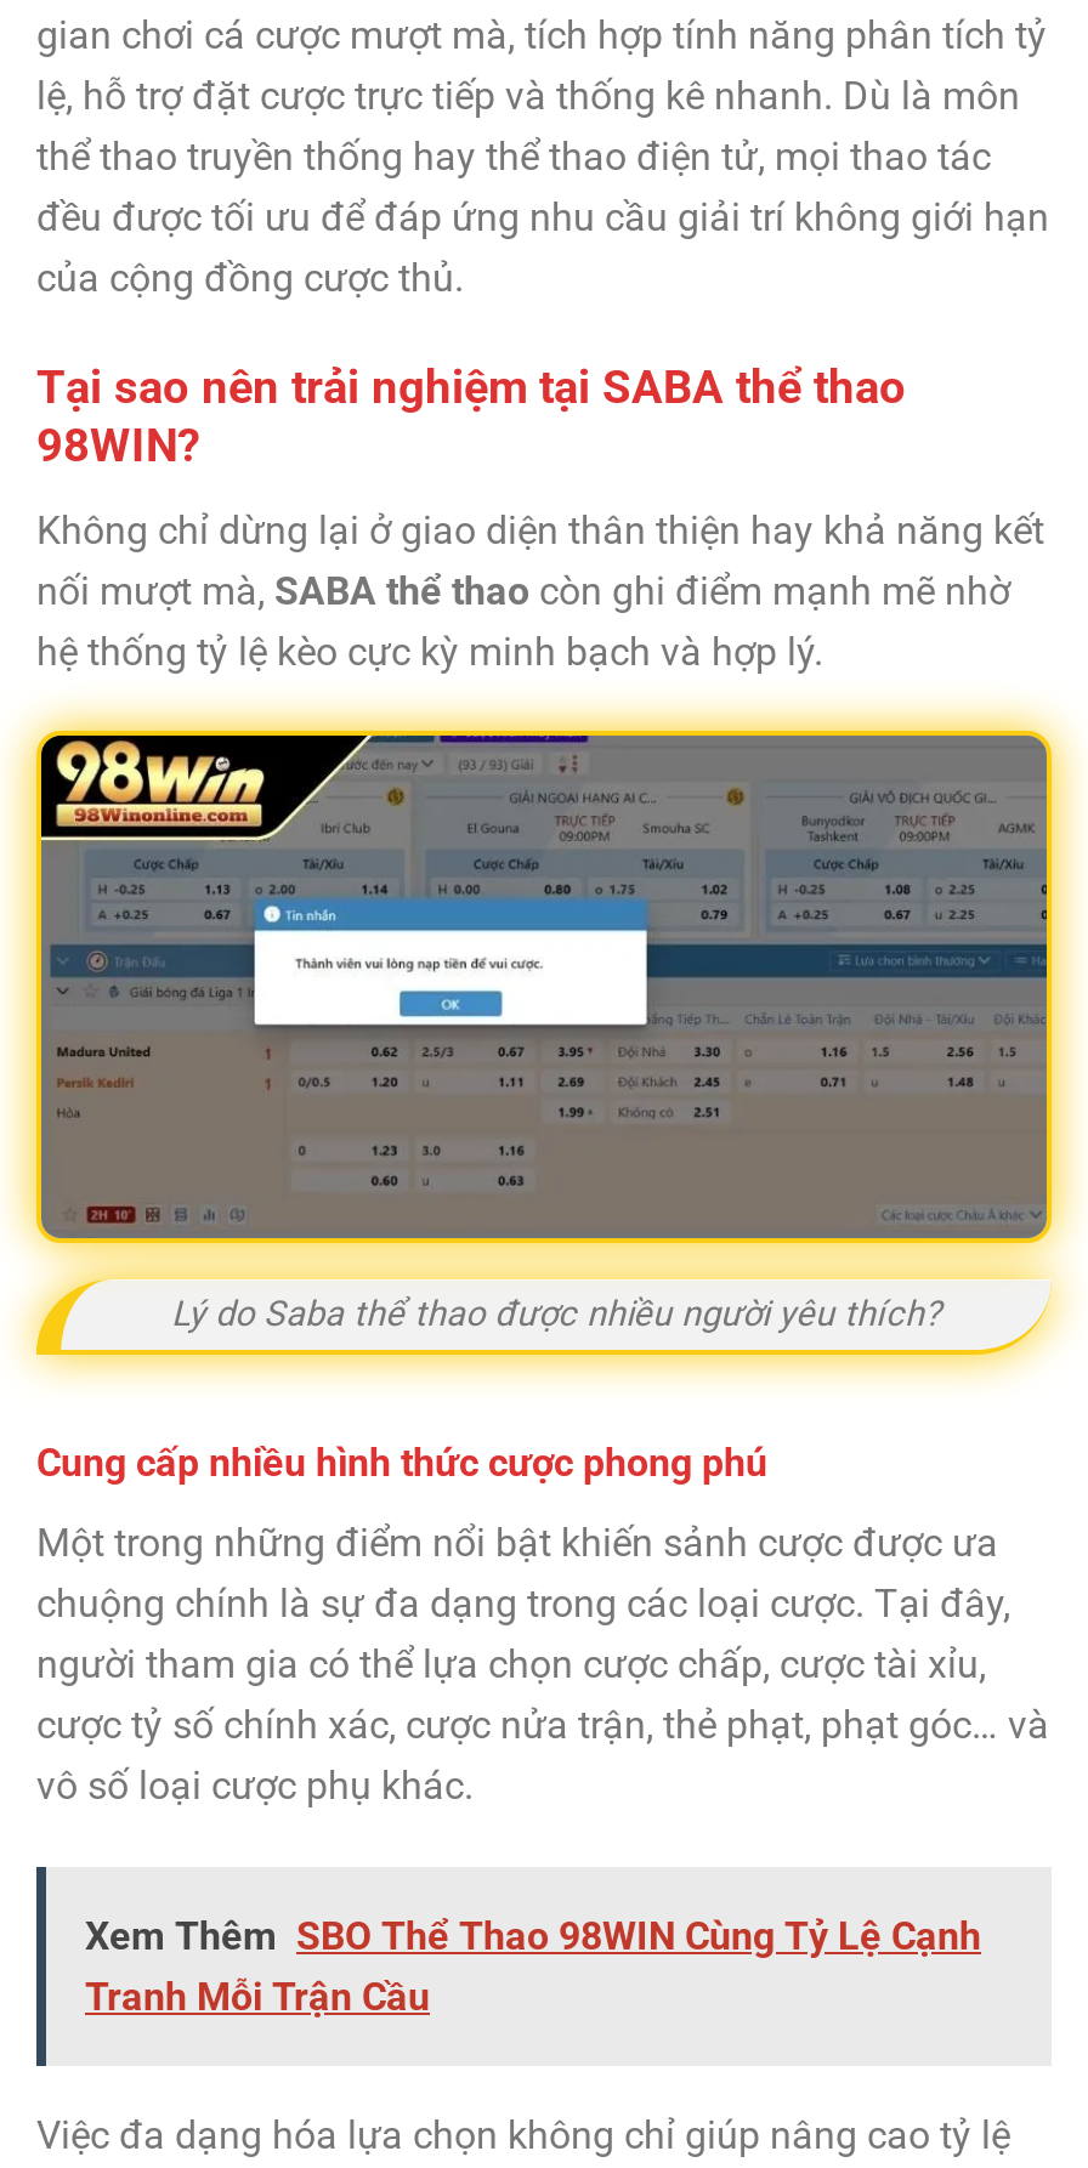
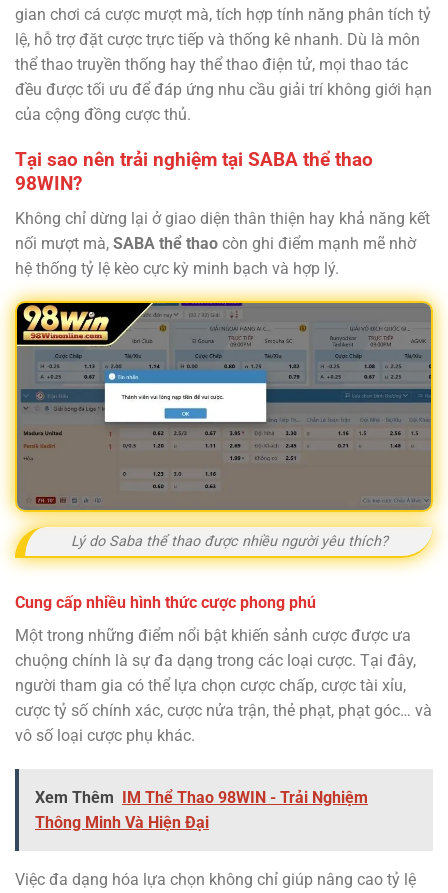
- Xem Thêm SBO Thể Thao 98WIN Cùng Tỷ Lệ Cạnh
- Tranh Mỗi Trận Cầu
+ Xem Thêm IM Thể Thao 98WIN - Trải Nghiệm
+ Thông Minh Và Hiện Đại
